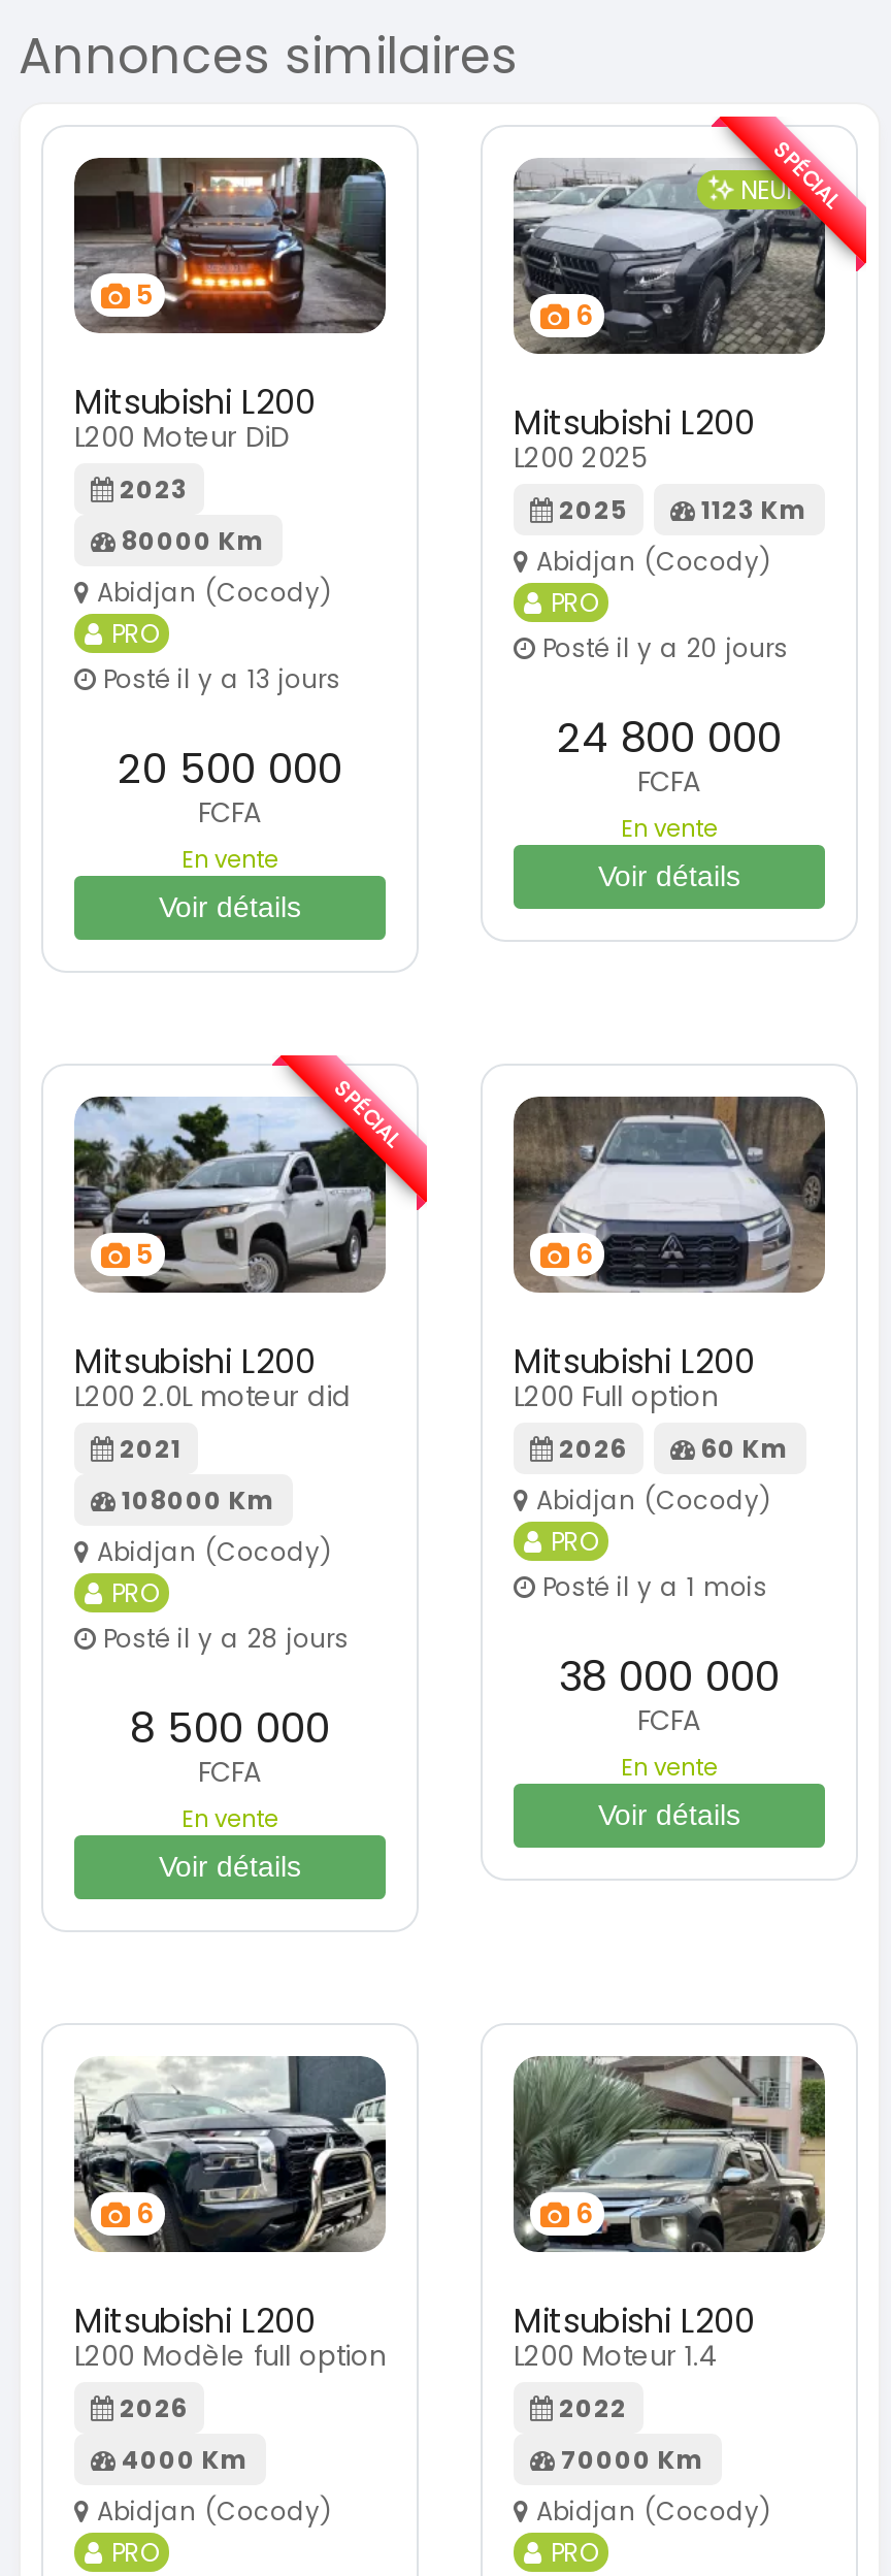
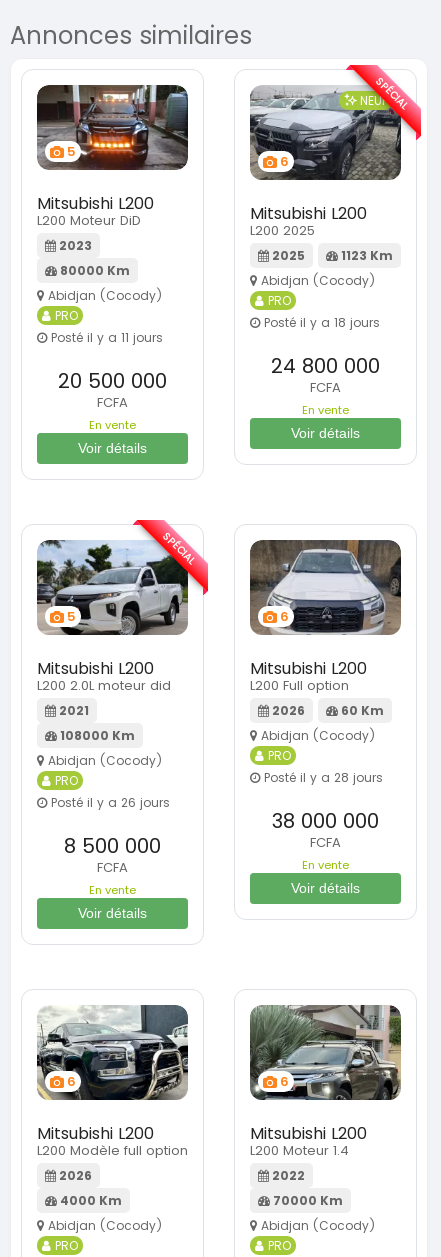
- Posté il y a 20 jours
+ Posté il y a 18 jours

- Posté il y a 13 jours
+ Posté il y a 11 jours

- Posté il y a 1 mois

moved up: Posté il y a 28 jours

+ Posté il y a 26 jours
